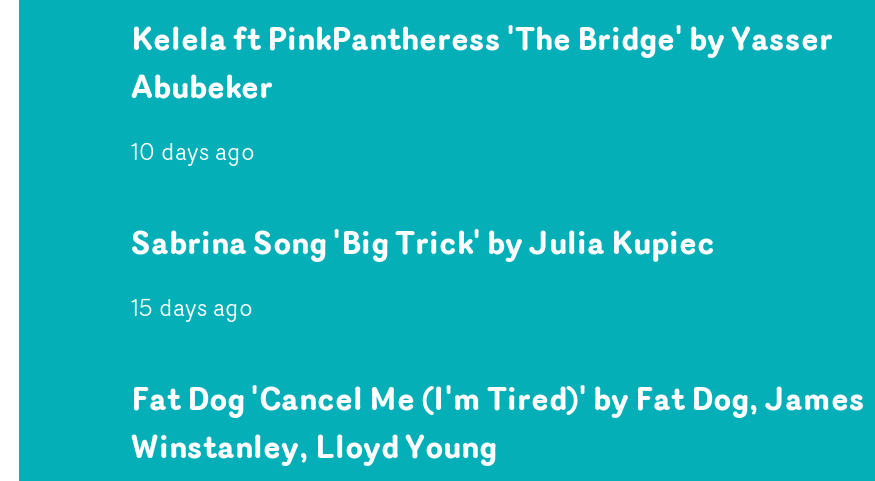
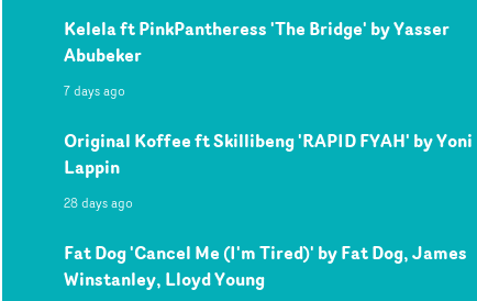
- 10 days ago
+ 7 days ago

- Sabrina Song 'Big Trick' by Julia Kupiec
+ Original Koffee ft Skillibeng 'RAPID FYAH' by Yoni
+ Lappin

- 15 days ago
+ 28 days ago
